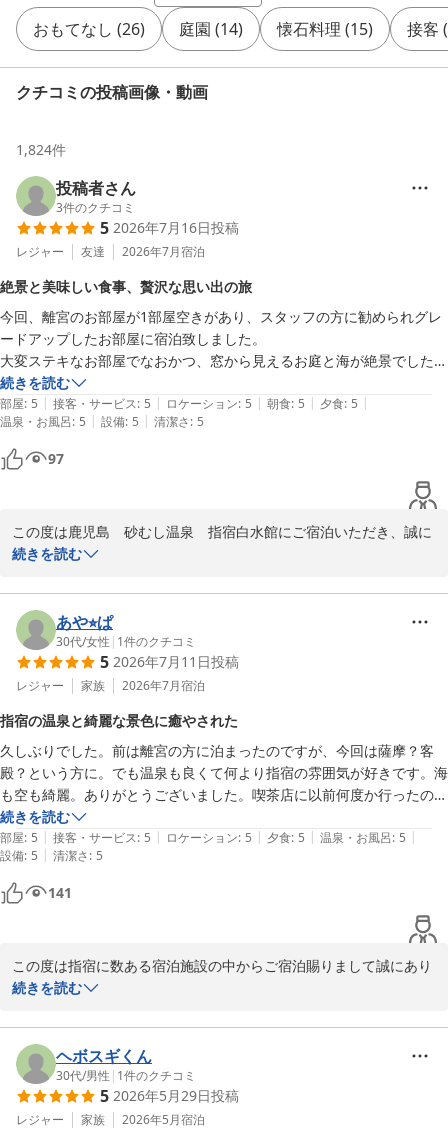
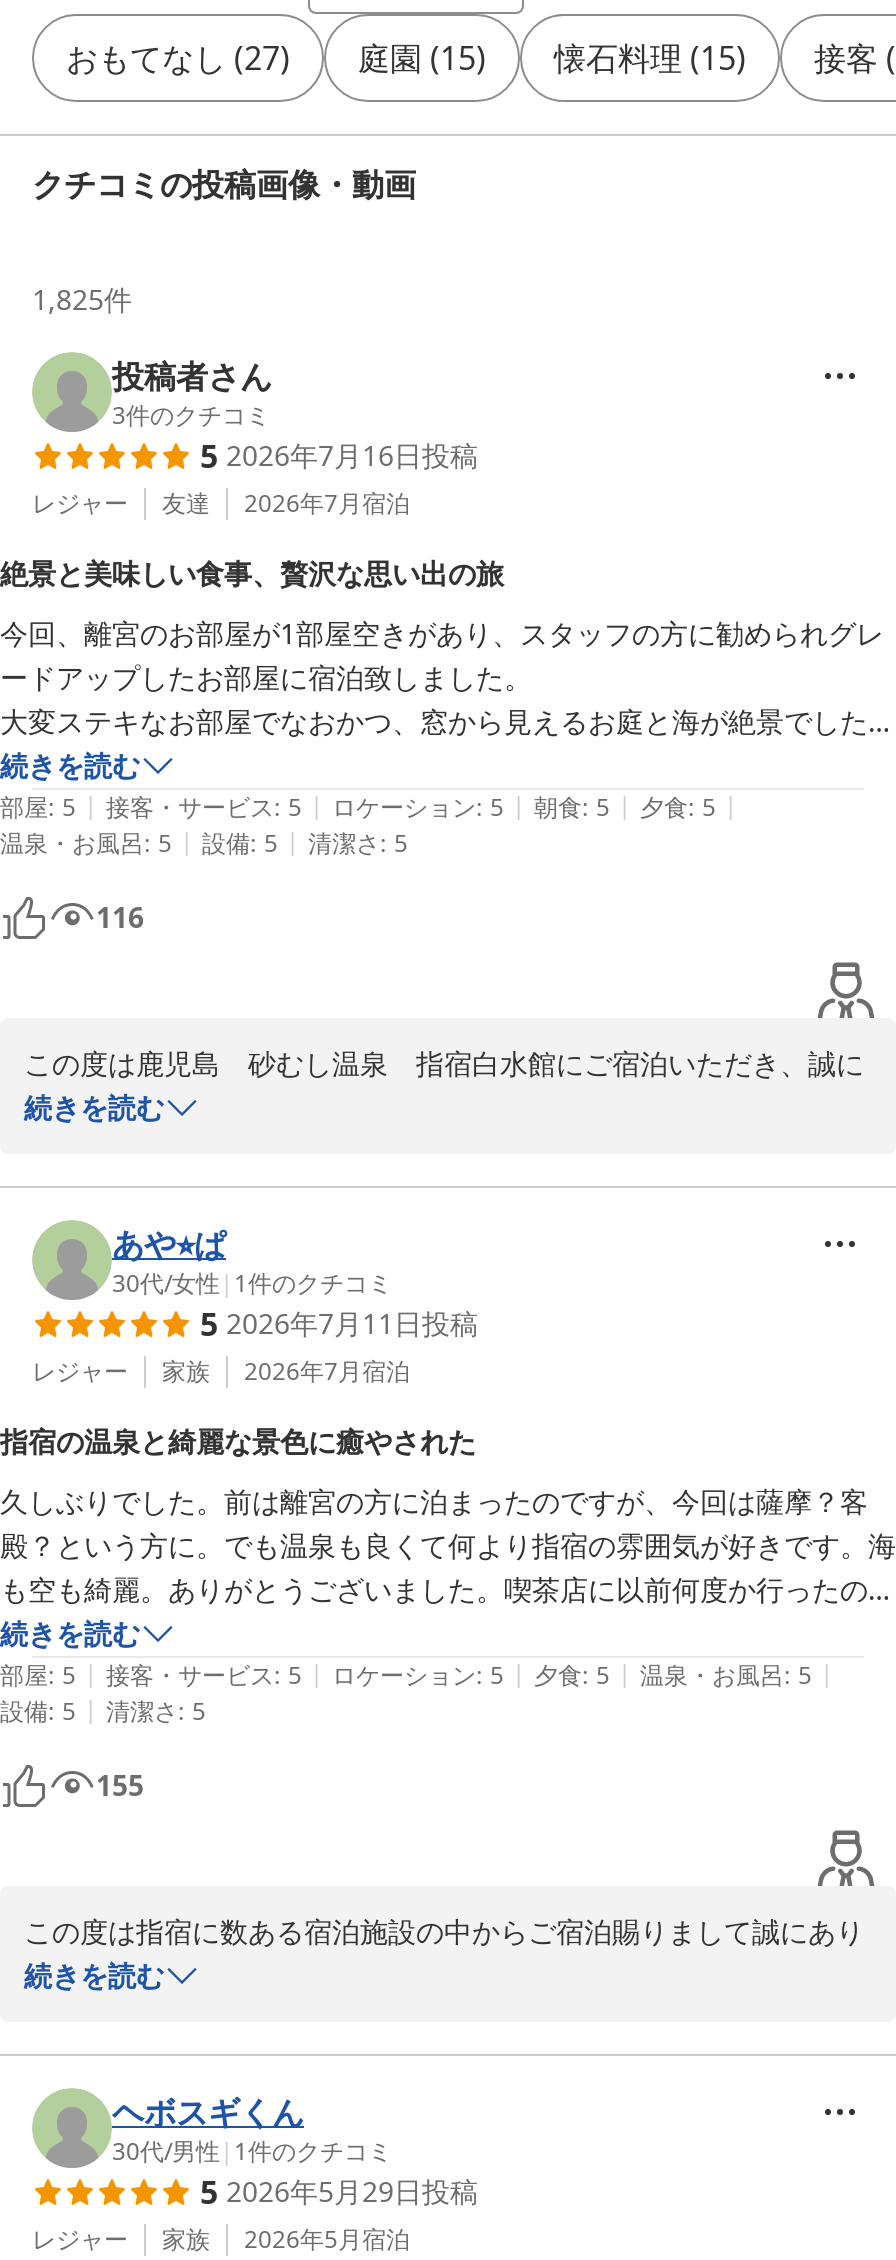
- おもてなし (26)
+ おもてなし (27)

- 庭園 (14)
+ 庭園 (15)

- 1,824件
+ 1,825件

- 97
+ 116

- 141
+ 155
